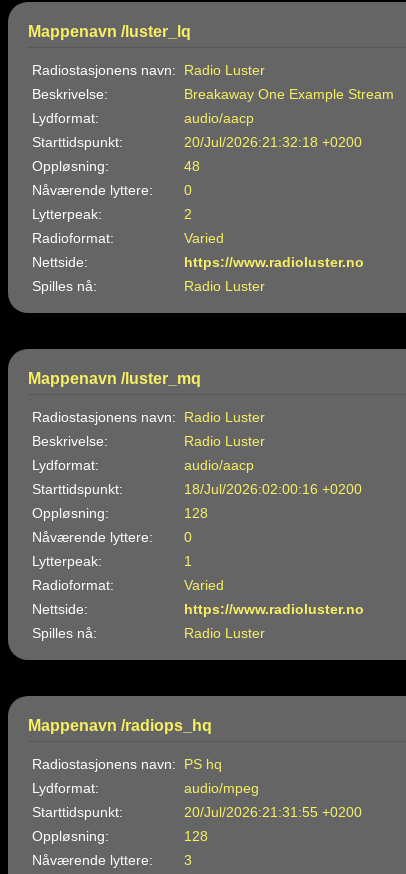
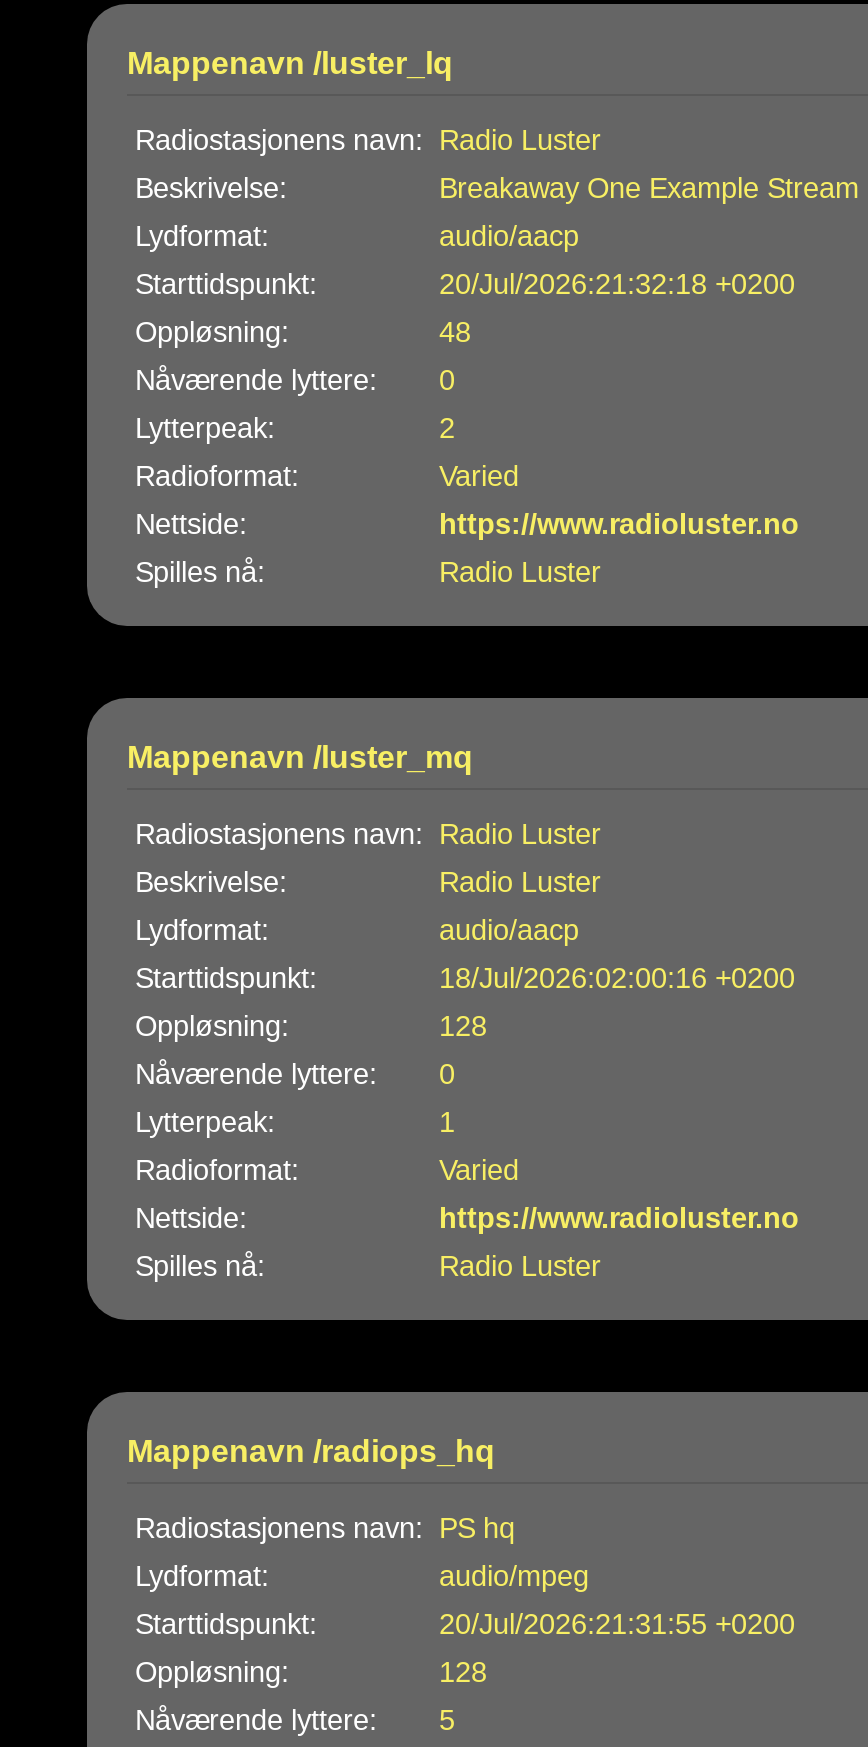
- Nåværende lyttere: 3
+ Nåværende lyttere: 5
